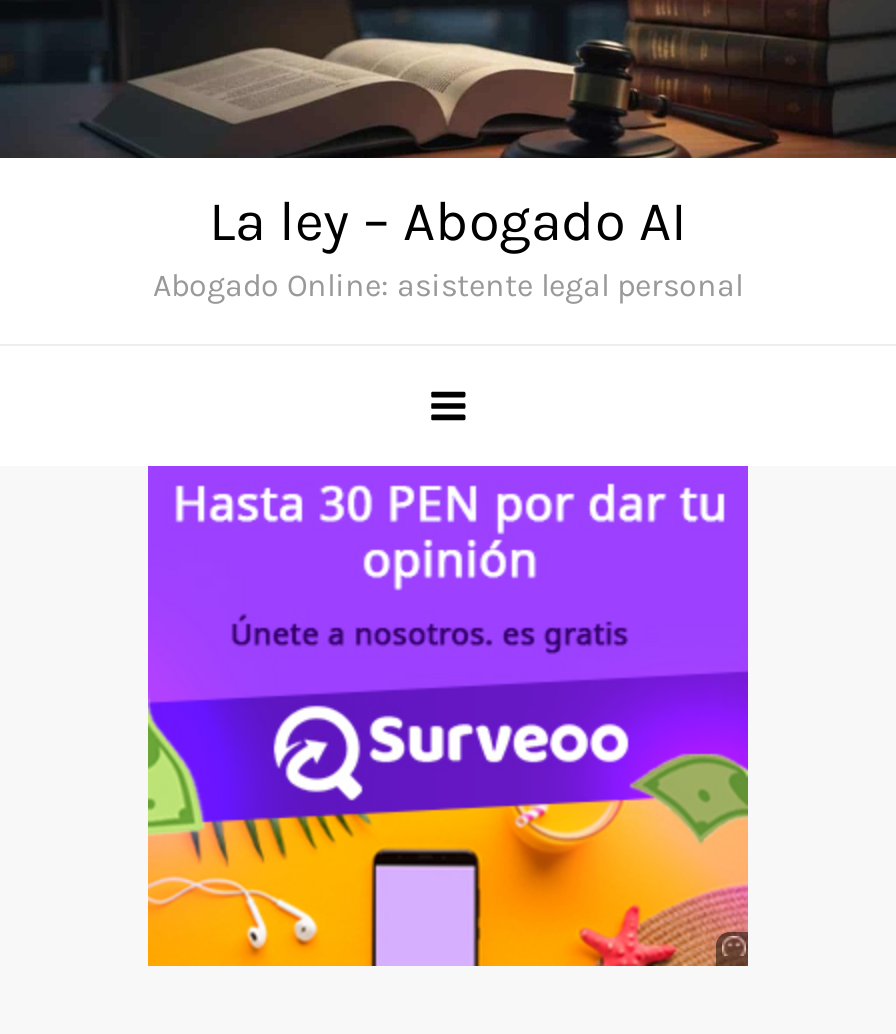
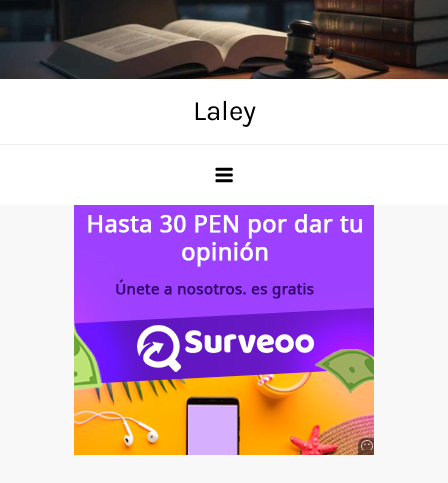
- La ley – Abogado AI
- Abogado Online: asistente legal personal
+ Laley
